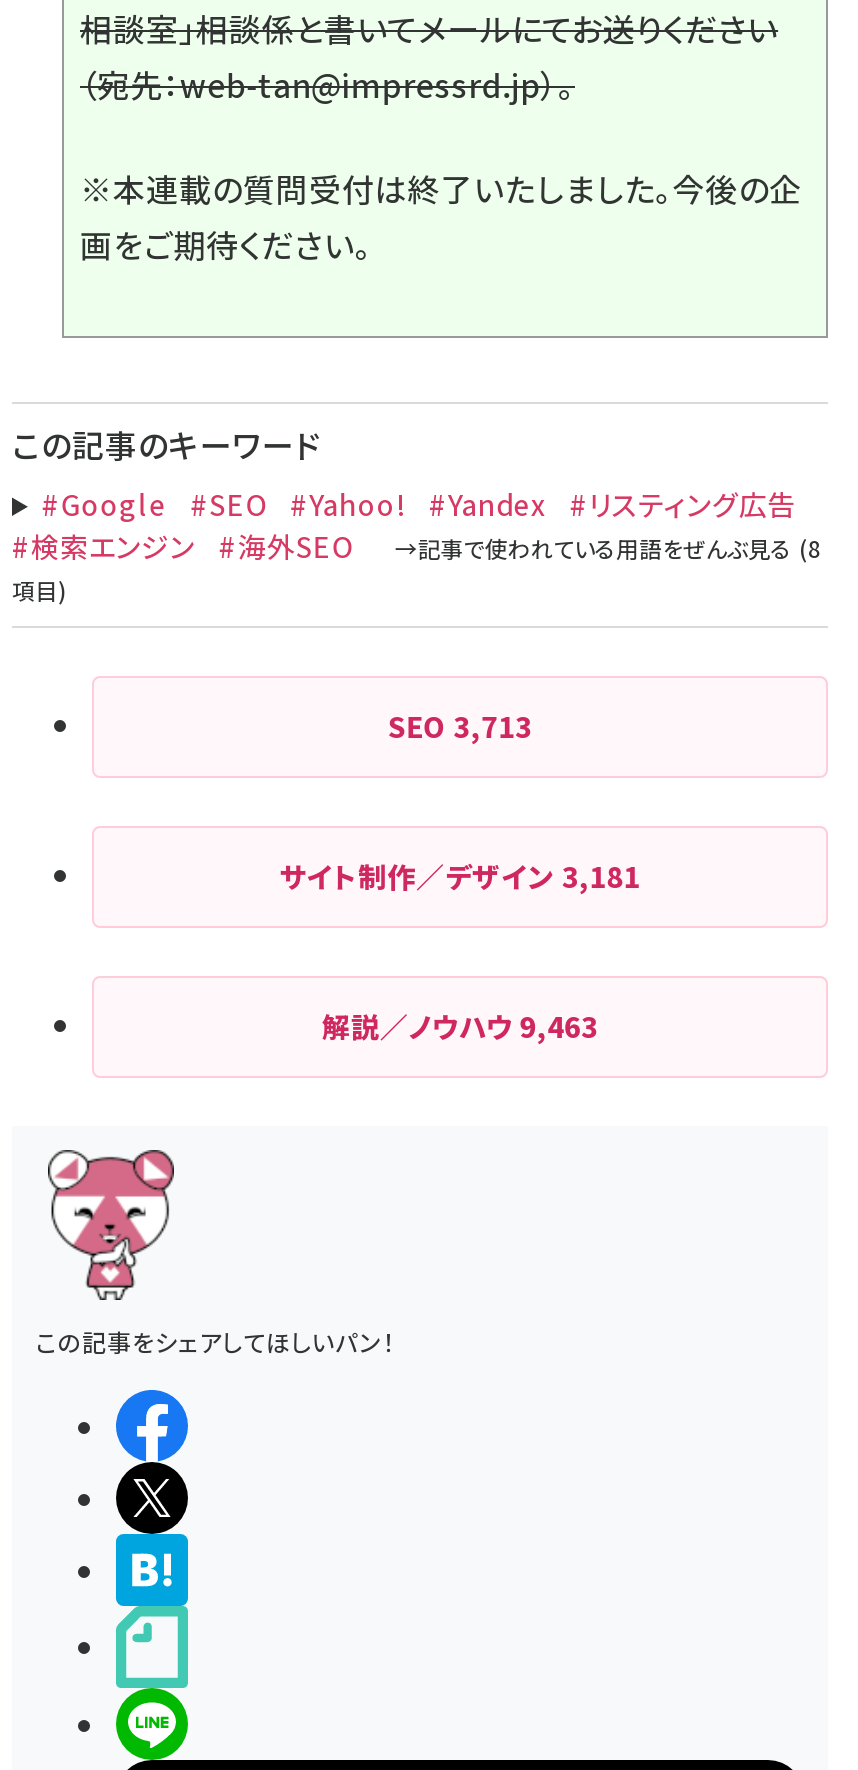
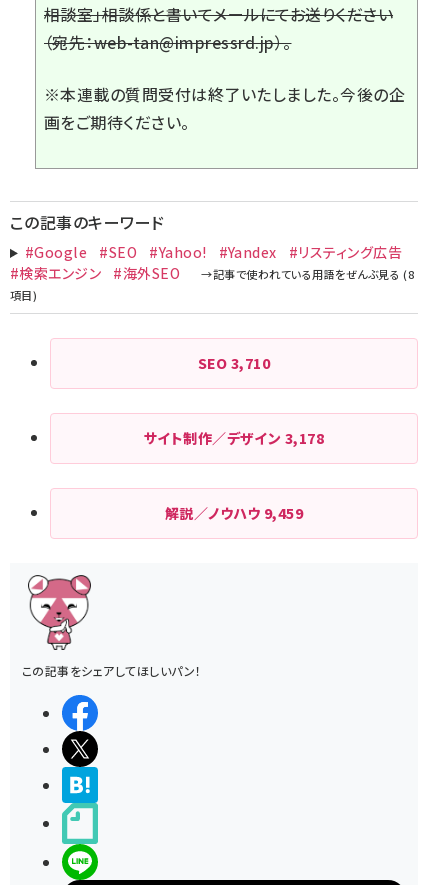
- SEO 3,713
+ SEO 3,710

- サイト制作／デザイン3,181
+ サイト制作／デザイン3,178

- 解説／ノウハウ9,463
+ 解説／ノウハウ9,459
